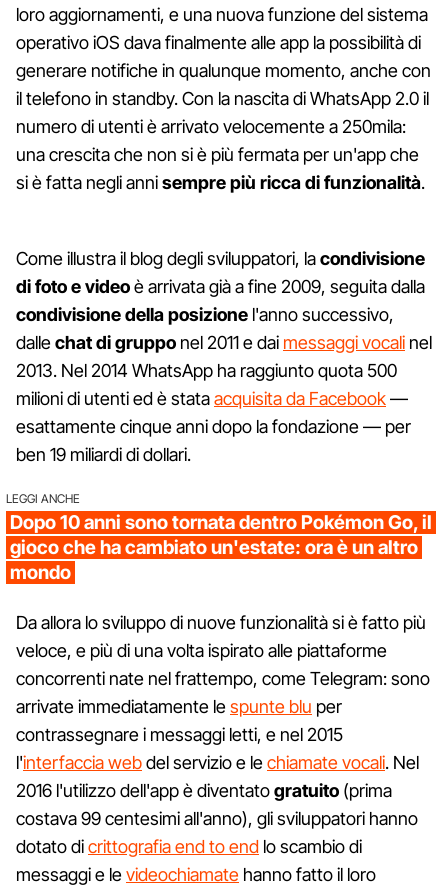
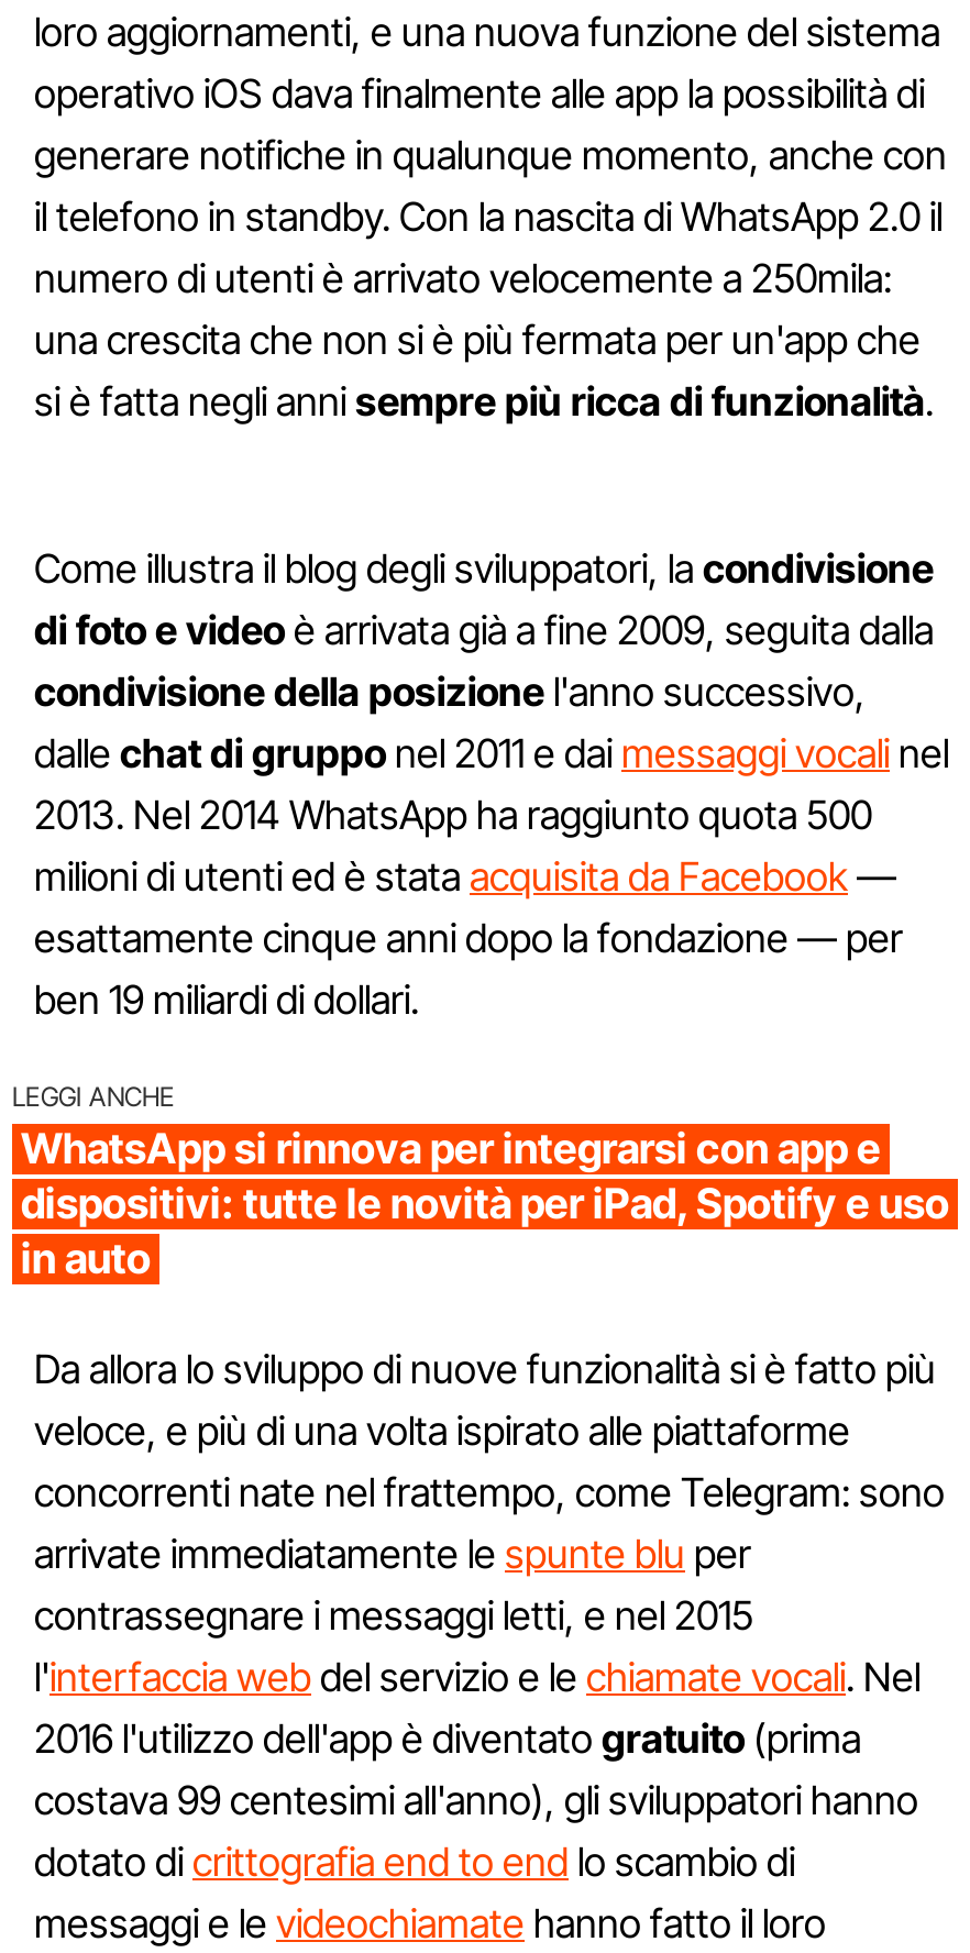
- Dopo 10 anni sono tornata dentro Pokémon Go, il
- gioco che ha cambiato un'estate: ora è un altro
- mondo
+ WhatsApp si rinnova per integrarsi con app e
+ dispositivi: tutte le novità per iPad, Spotify e uso
+ in auto
